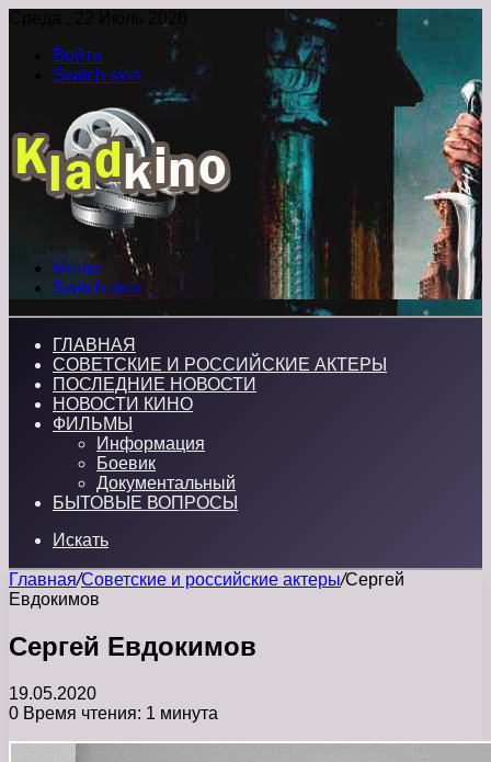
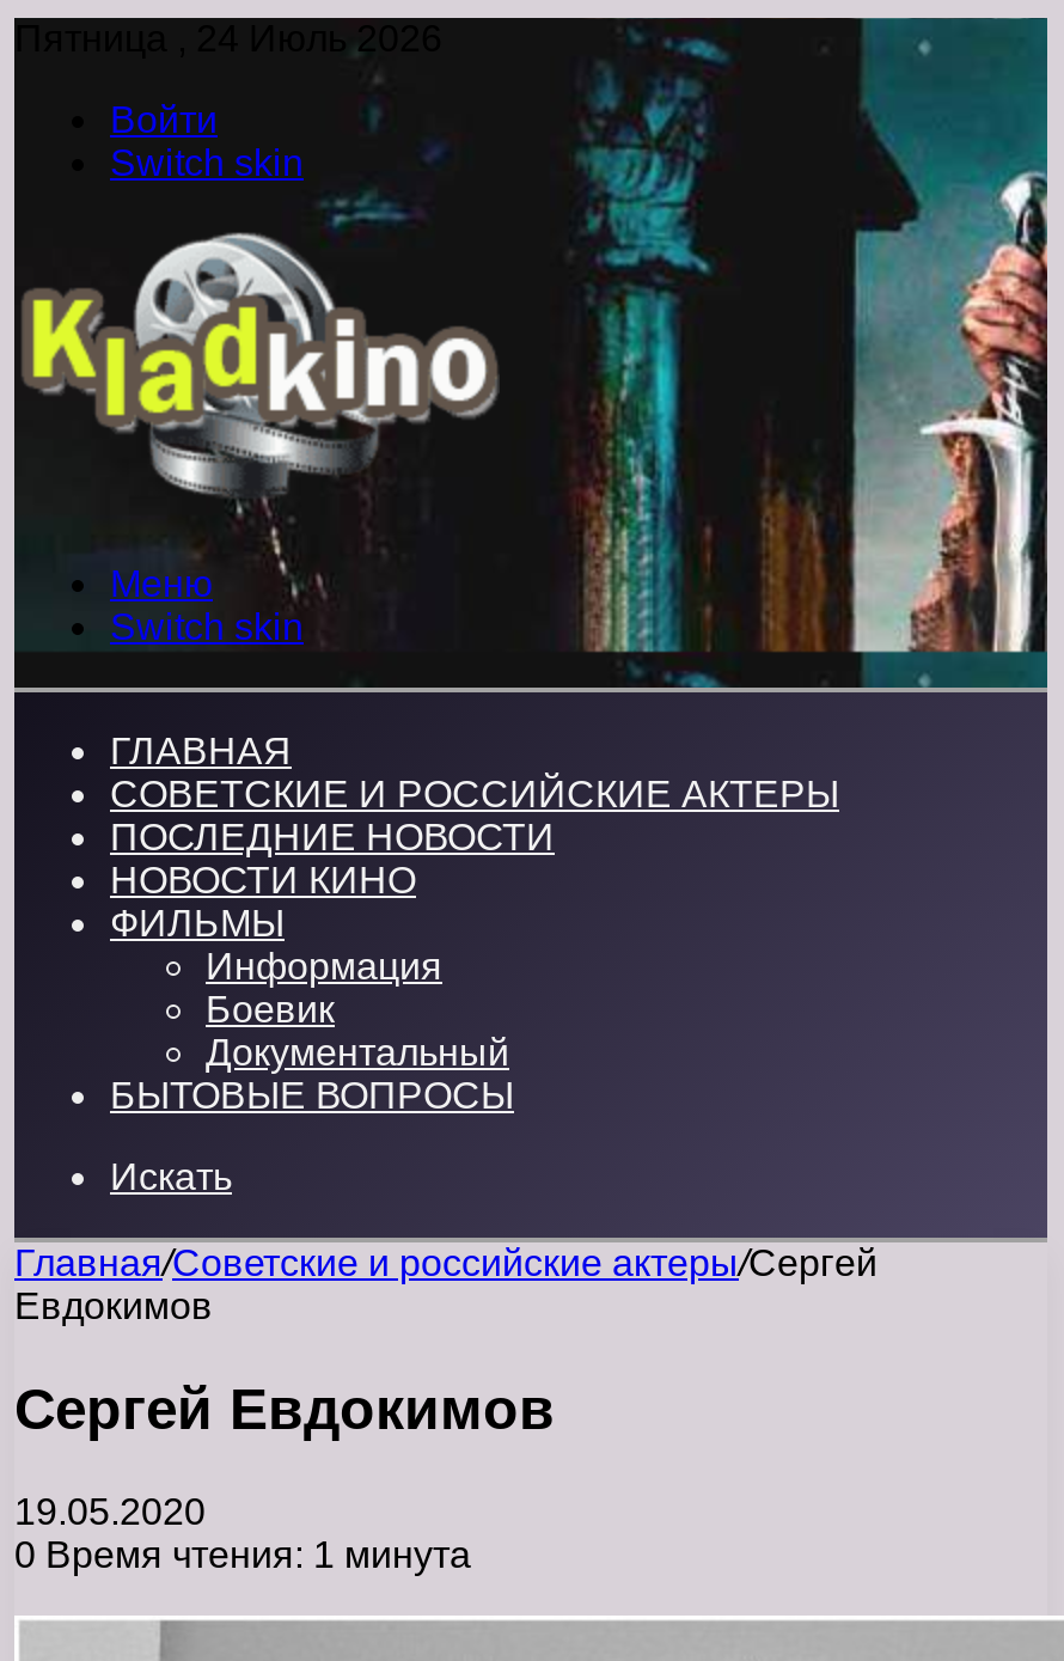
- Среда , 22 Июль 2026
+ Пятница , 24 Июль 2026
